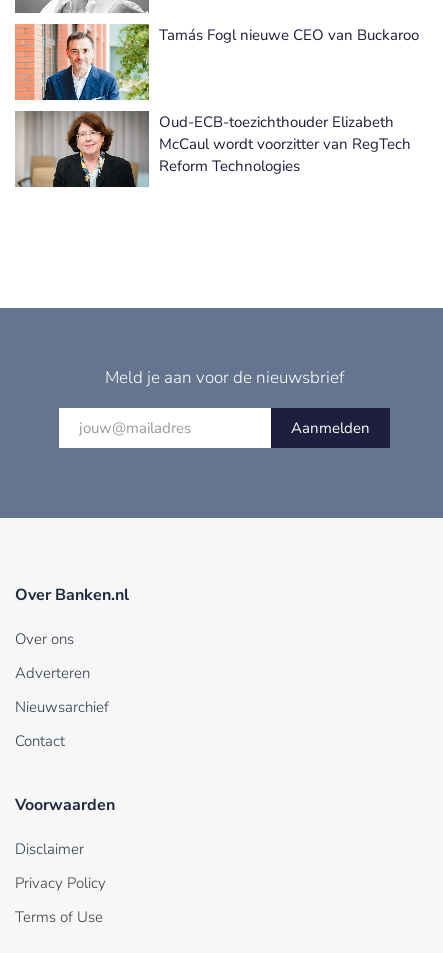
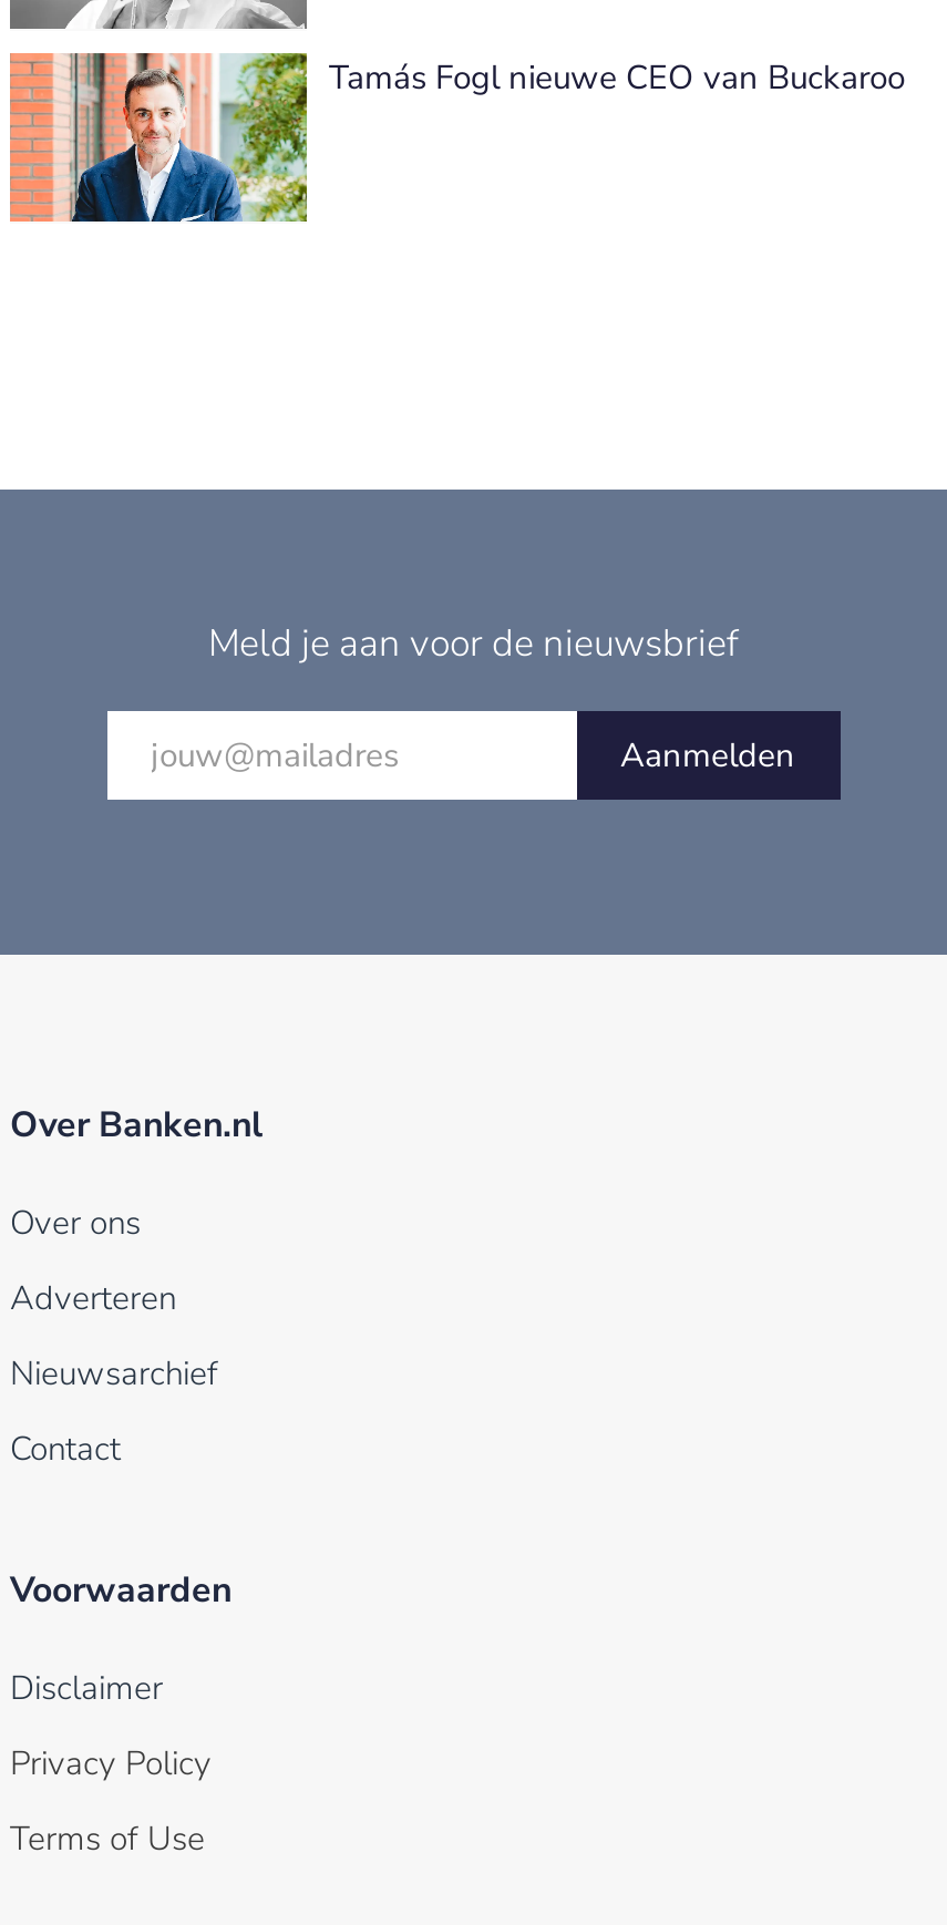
- [image]
- Oud-ECB-toezichthouder Elizabeth
- McCaul wordt voorzitter van RegTech
- Reform Technologies
